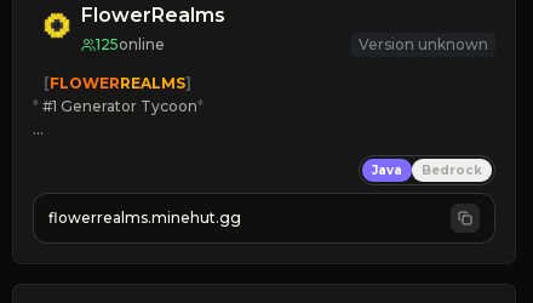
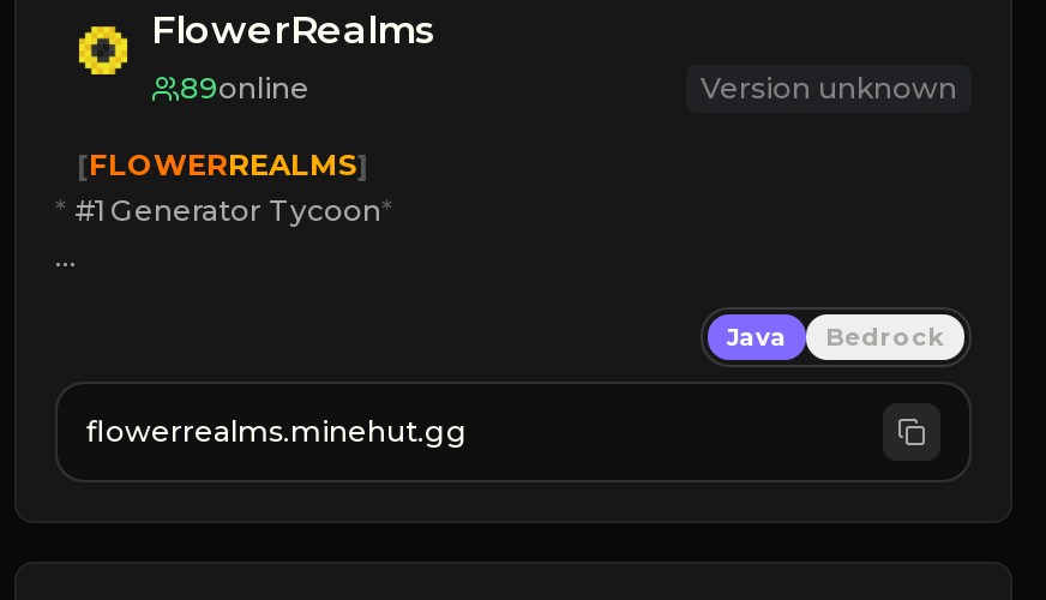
- 125online
+ 89online
